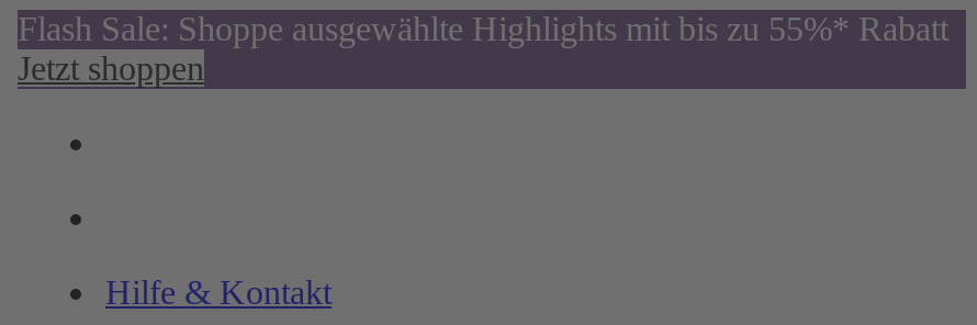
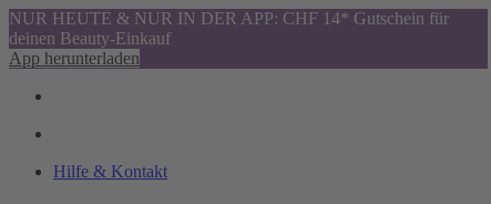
- Flash Sale: Shoppe ausgewählte Highlights mit bis zu 55%* Rabatt
- Jetzt shoppen
+ NUR HEUTE & NUR IN DER APP: CHF 14* Gutschein für
+ deinen Beauty-Einkauf
+ App herunterladen
